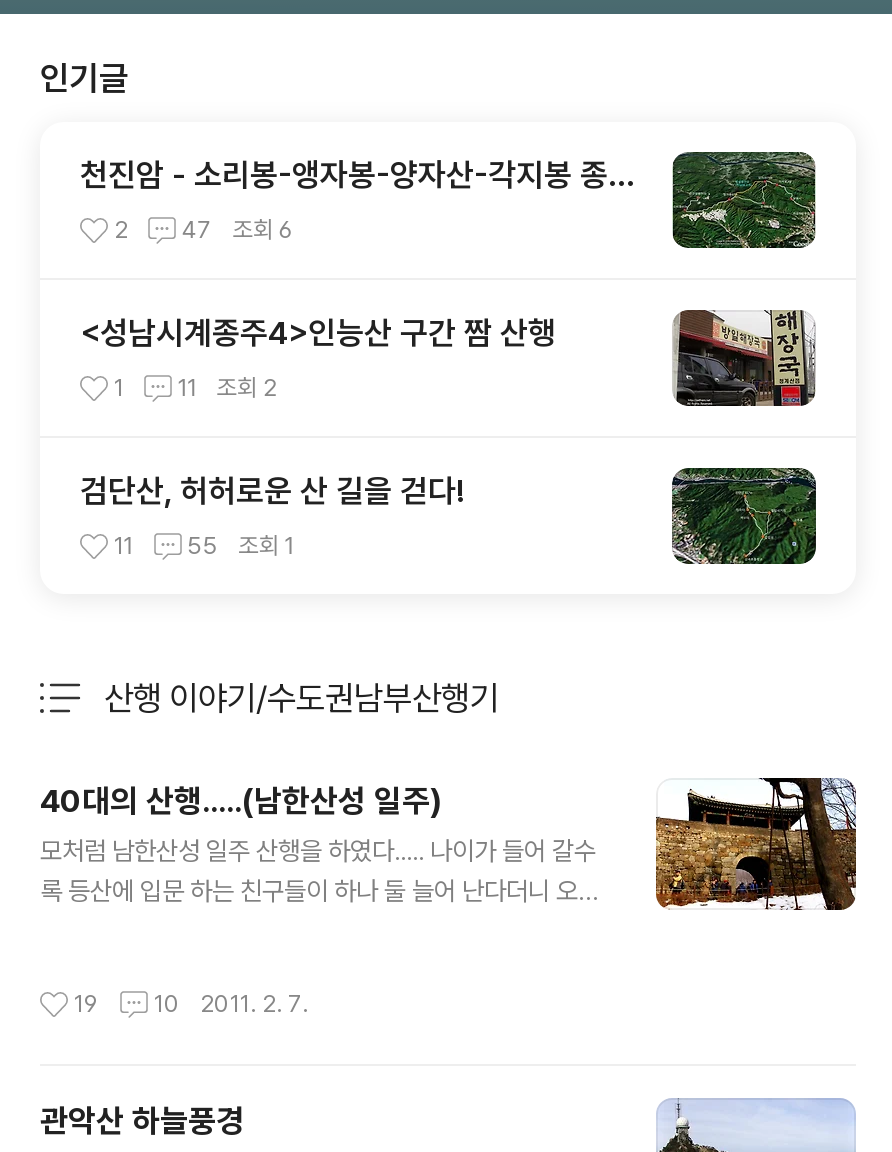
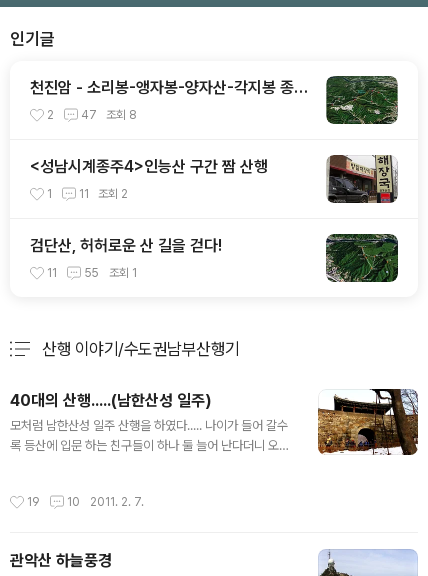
- 조회 6
+ 조회 8
